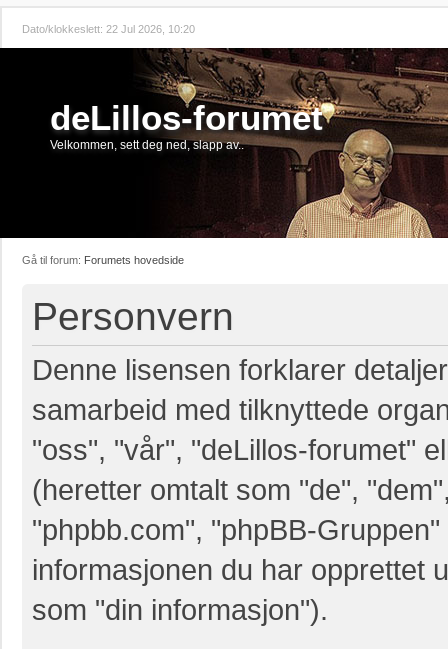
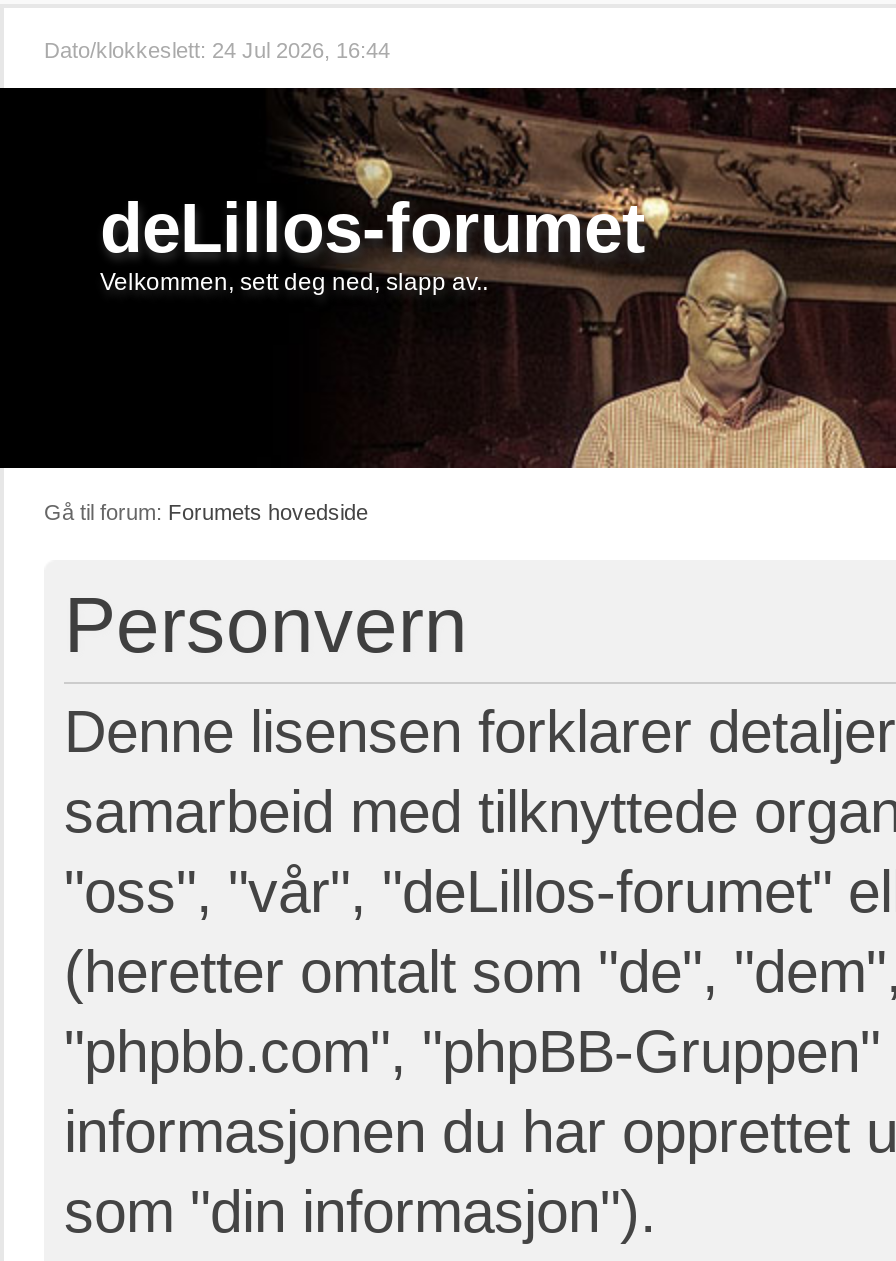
- Dato/klokkeslett: 22 Jul 2026, 10:20
+ Dato/klokkeslett: 24 Jul 2026, 16:44
